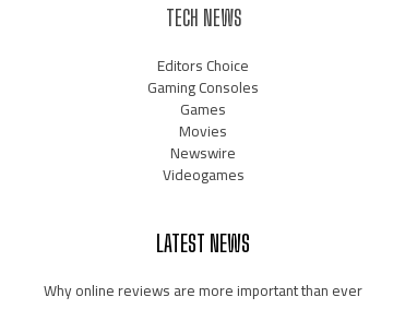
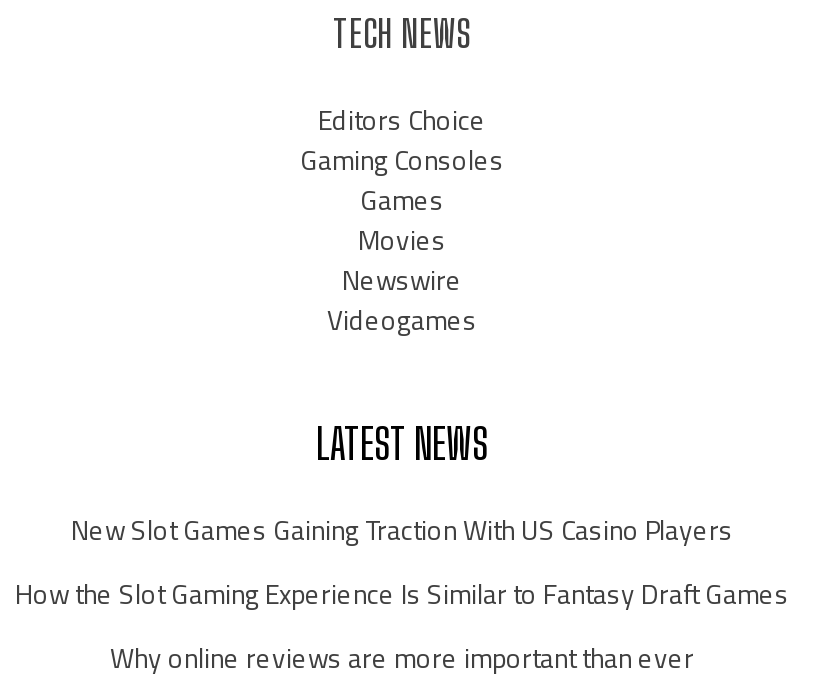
+ New Slot Games Gaining Traction With US Casino Players
+ How the Slot Gaming Experience Is Similar to Fantasy Draft Games
